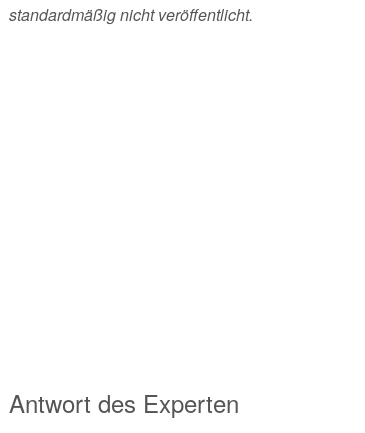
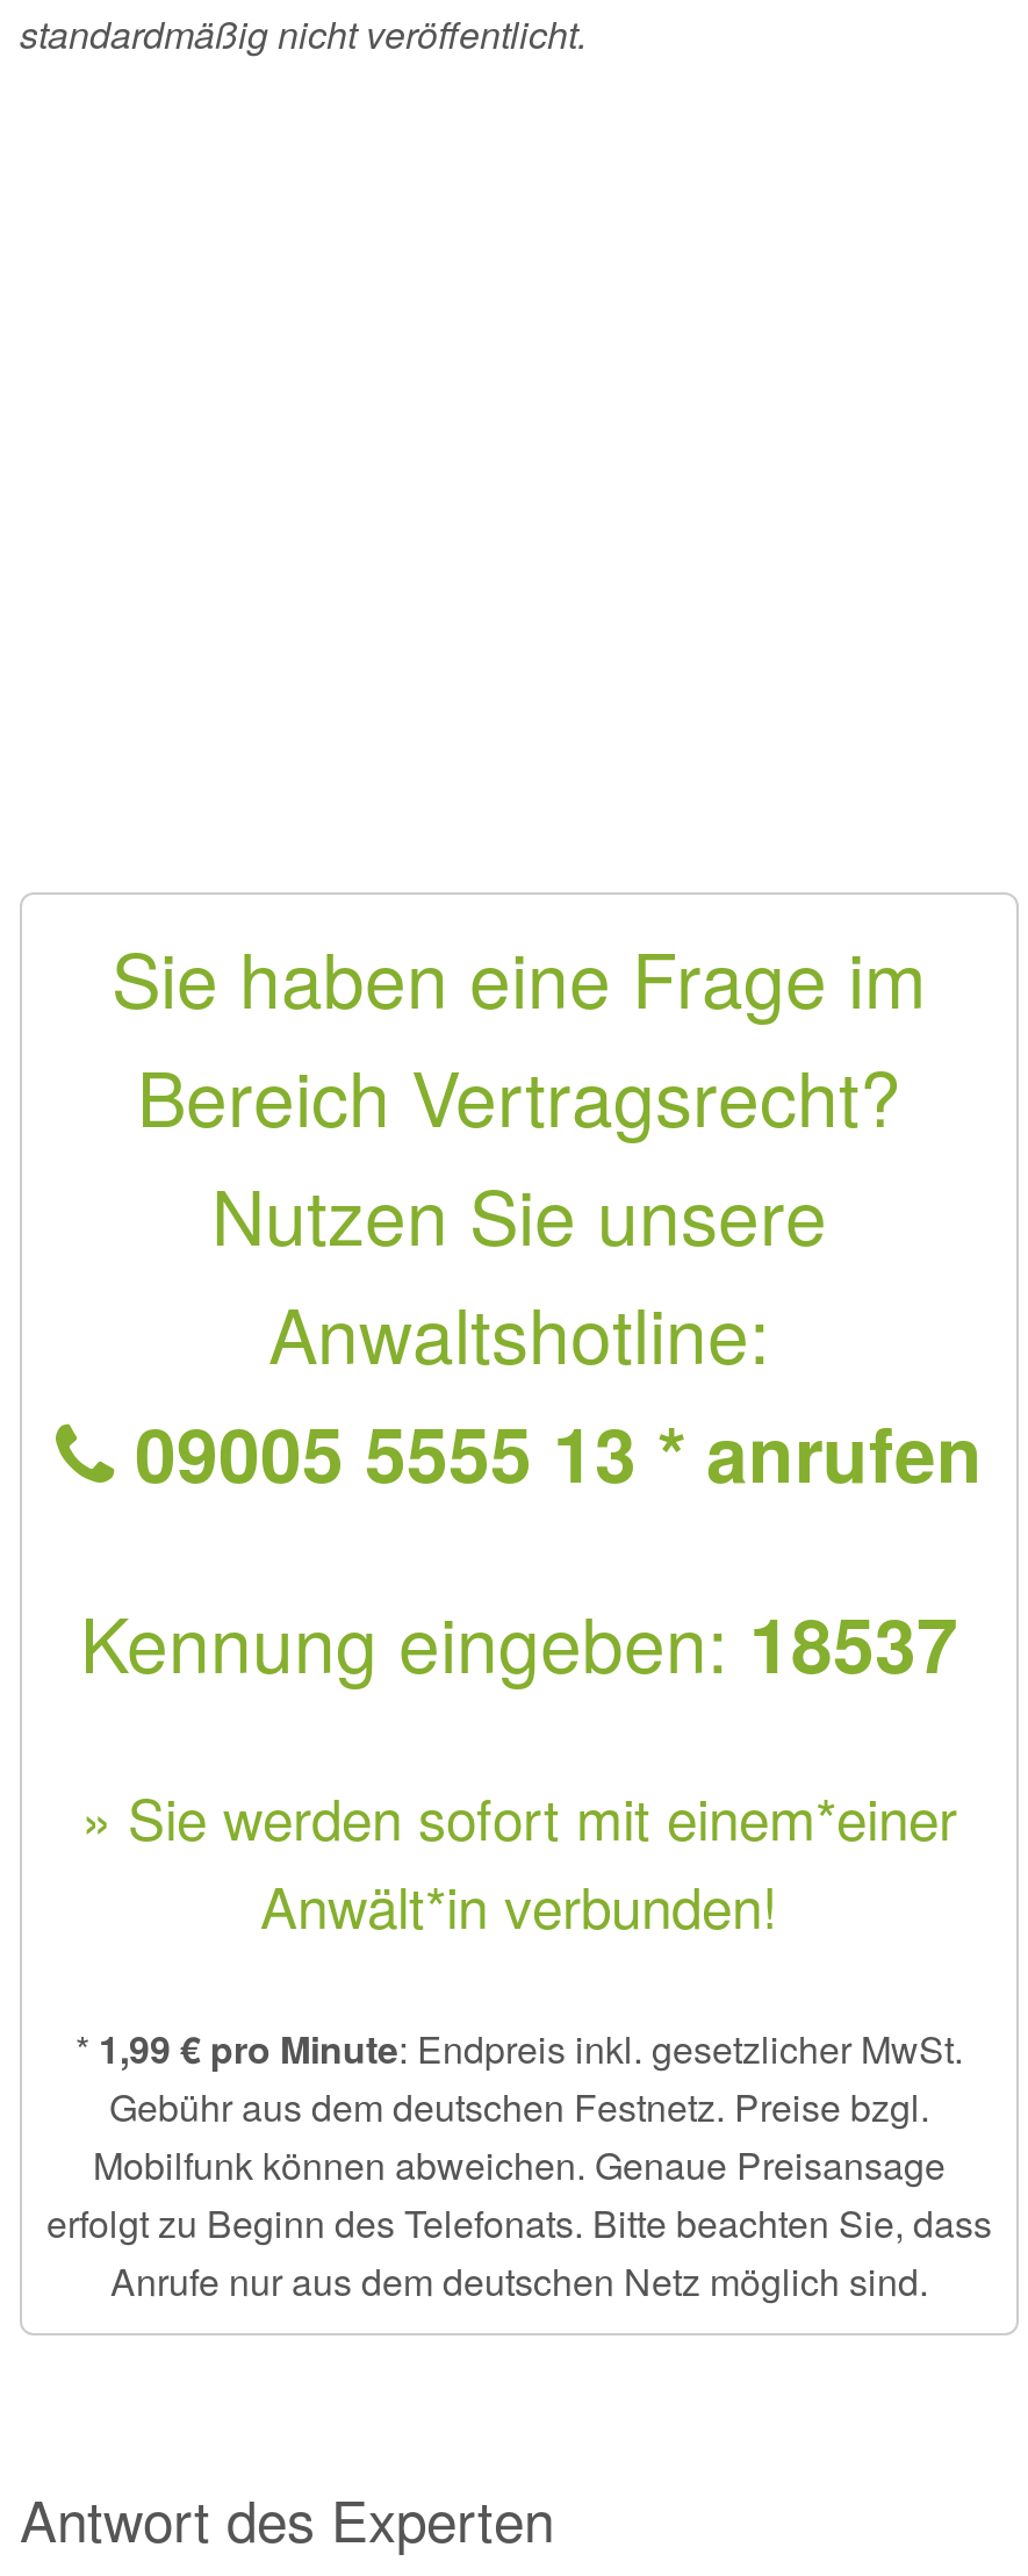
+ Sie haben eine Frage im
+ Bereich Vertragsrecht?
+ Nutzen Sie unsere
+ Anwaltshotline:
+ 09005 5555 13 * anrufen
+ Kennung eingeben: 18537
+ » Sie werden sofort mit einem*einer
+ Anwält*in verbunden!
+ * 1,99 € pro Minute: Endpreis inkl. gesetzlicher MwSt.
+ Gebühr aus dem deutschen Festnetz. Preise bzgl.
+ Mobilfunk können abweichen. Genaue Preisansage
+ erfolgt zu Beginn des Telefonats. Bitte beachten Sie, dass
+ Anrufe nur aus dem deutschen Netz möglich sind.
